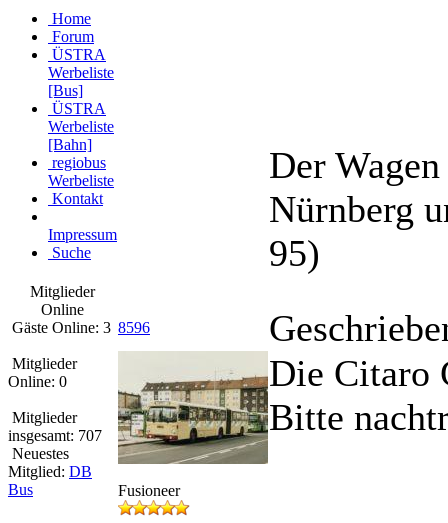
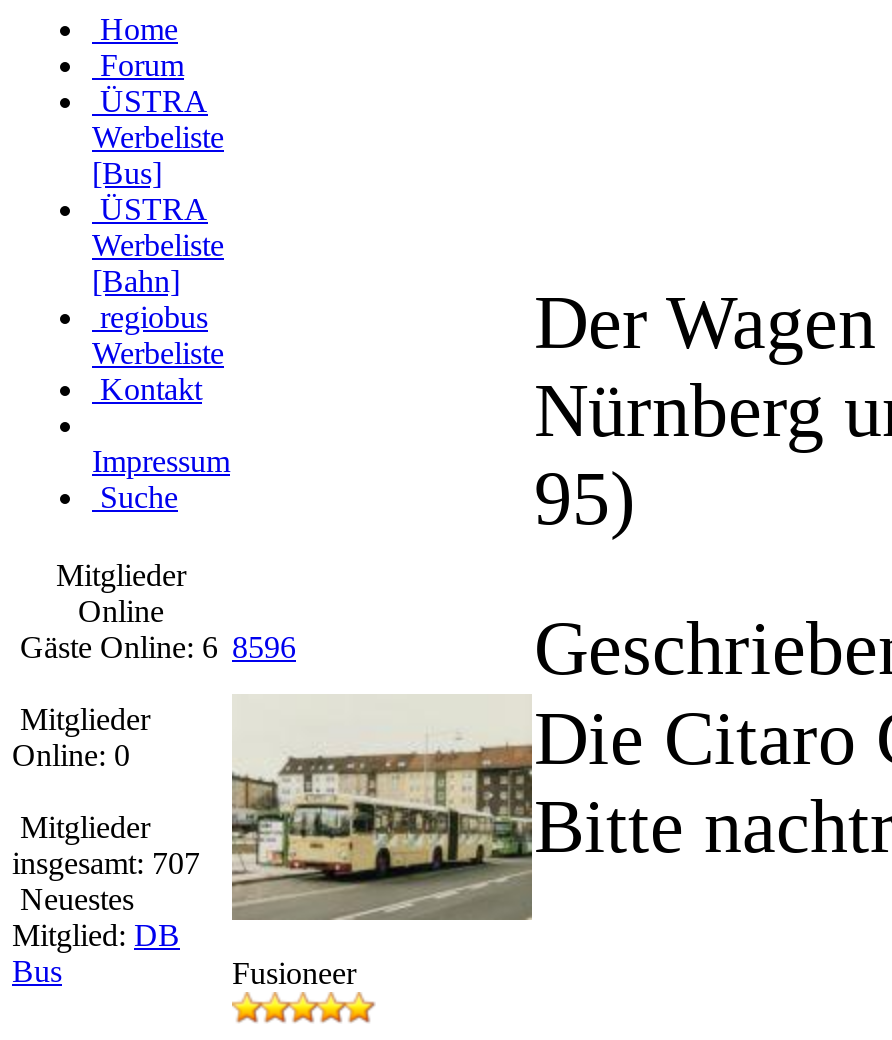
- Gäste Online: 3 8596
+ Gäste Online: 6 8596
